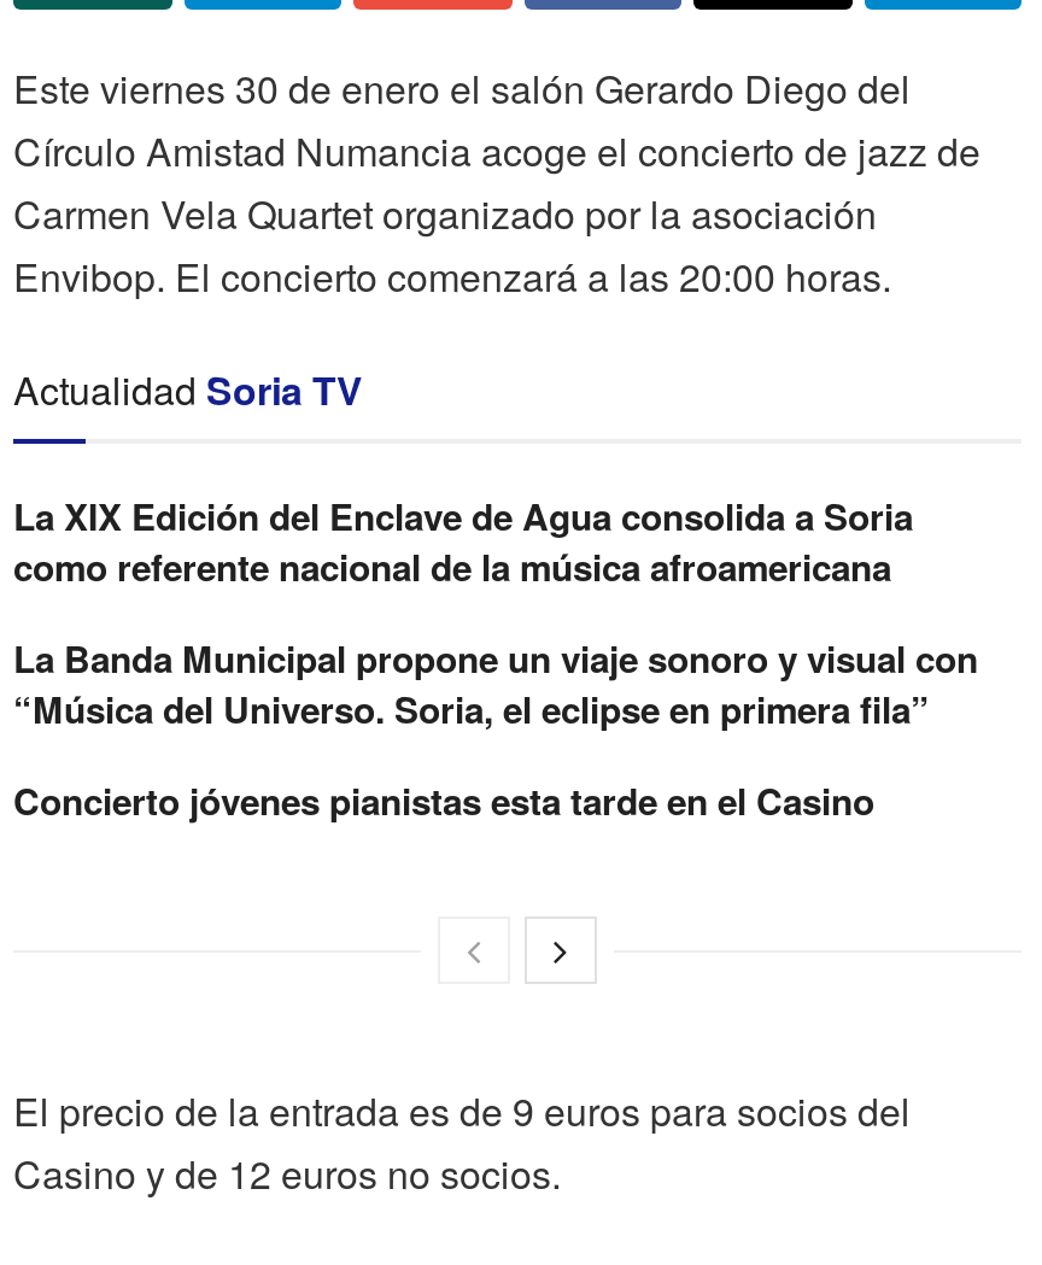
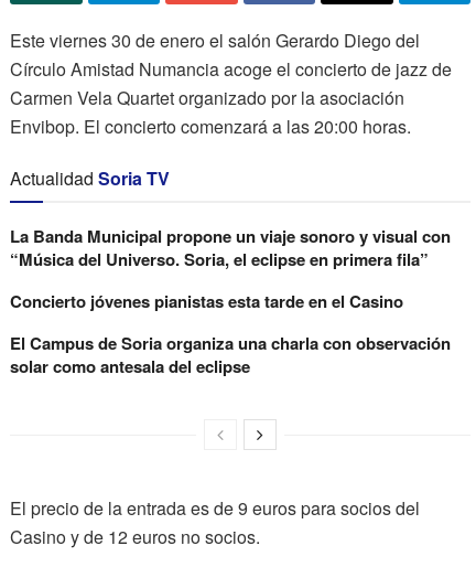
- La XIX Edición del Enclave de Agua consolida a Soria
- como referente nacional de la música afroamericana

moved up: La Banda Municipal propone un viaje sonoro y visual con | “Música del Universo. Soria, el eclipse en primera fila” | Concierto jóvenes pianistas esta tarde en el Casino

+ El Campus de Soria organiza una charla con observación
+ solar como antesala del eclipse
